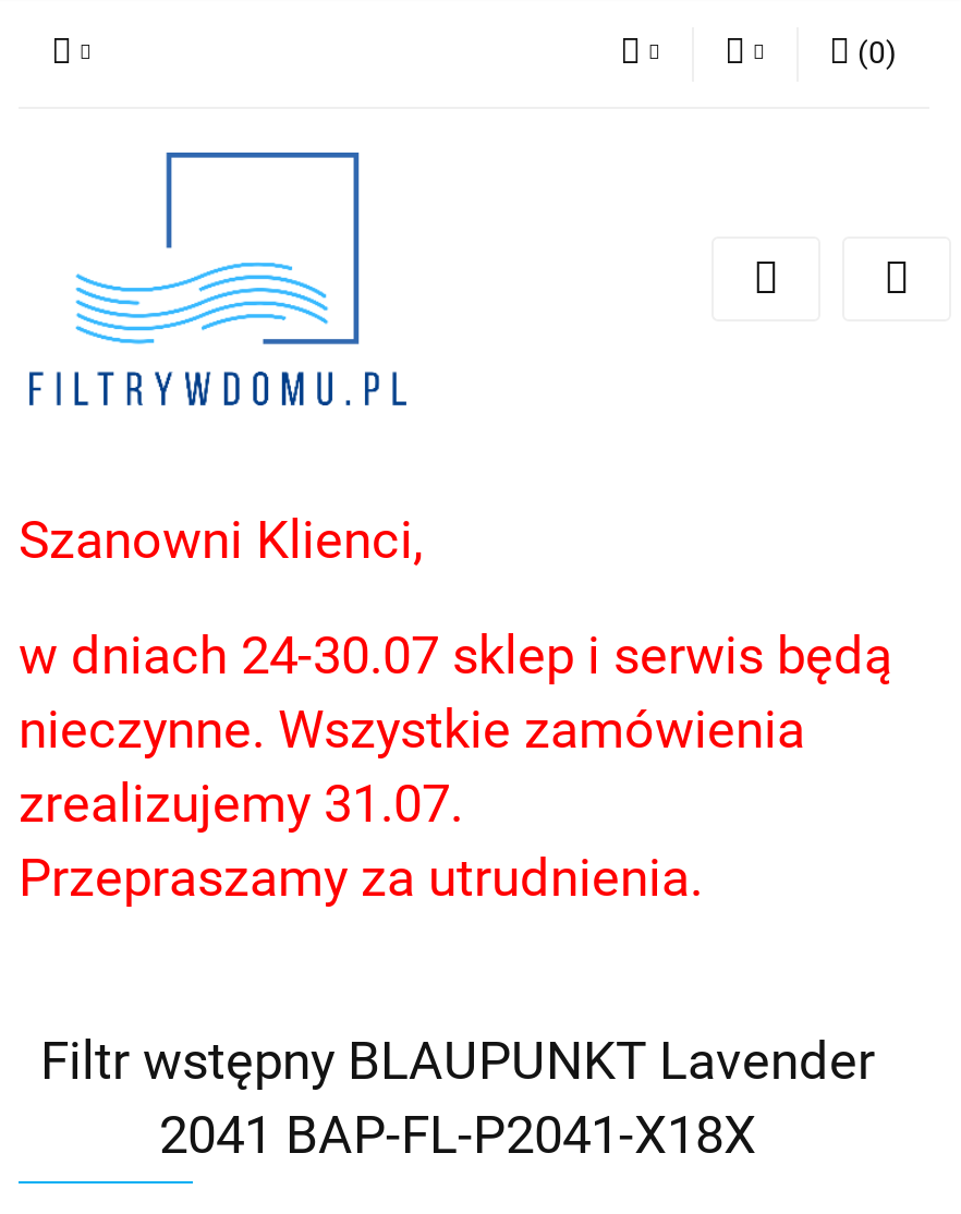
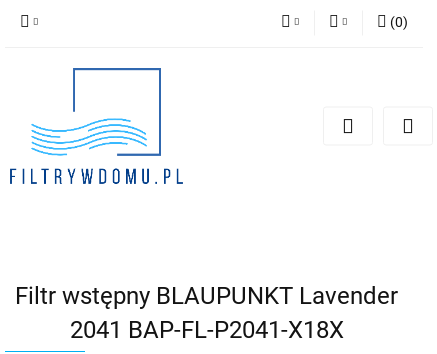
- Szanowni Klienci,
- w dniach 24-30.07 sklep i serwis będą
- nieczynne. Wszystkie zamówienia
- zrealizujemy 31.07.
- Przepraszamy za utrudnienia.
